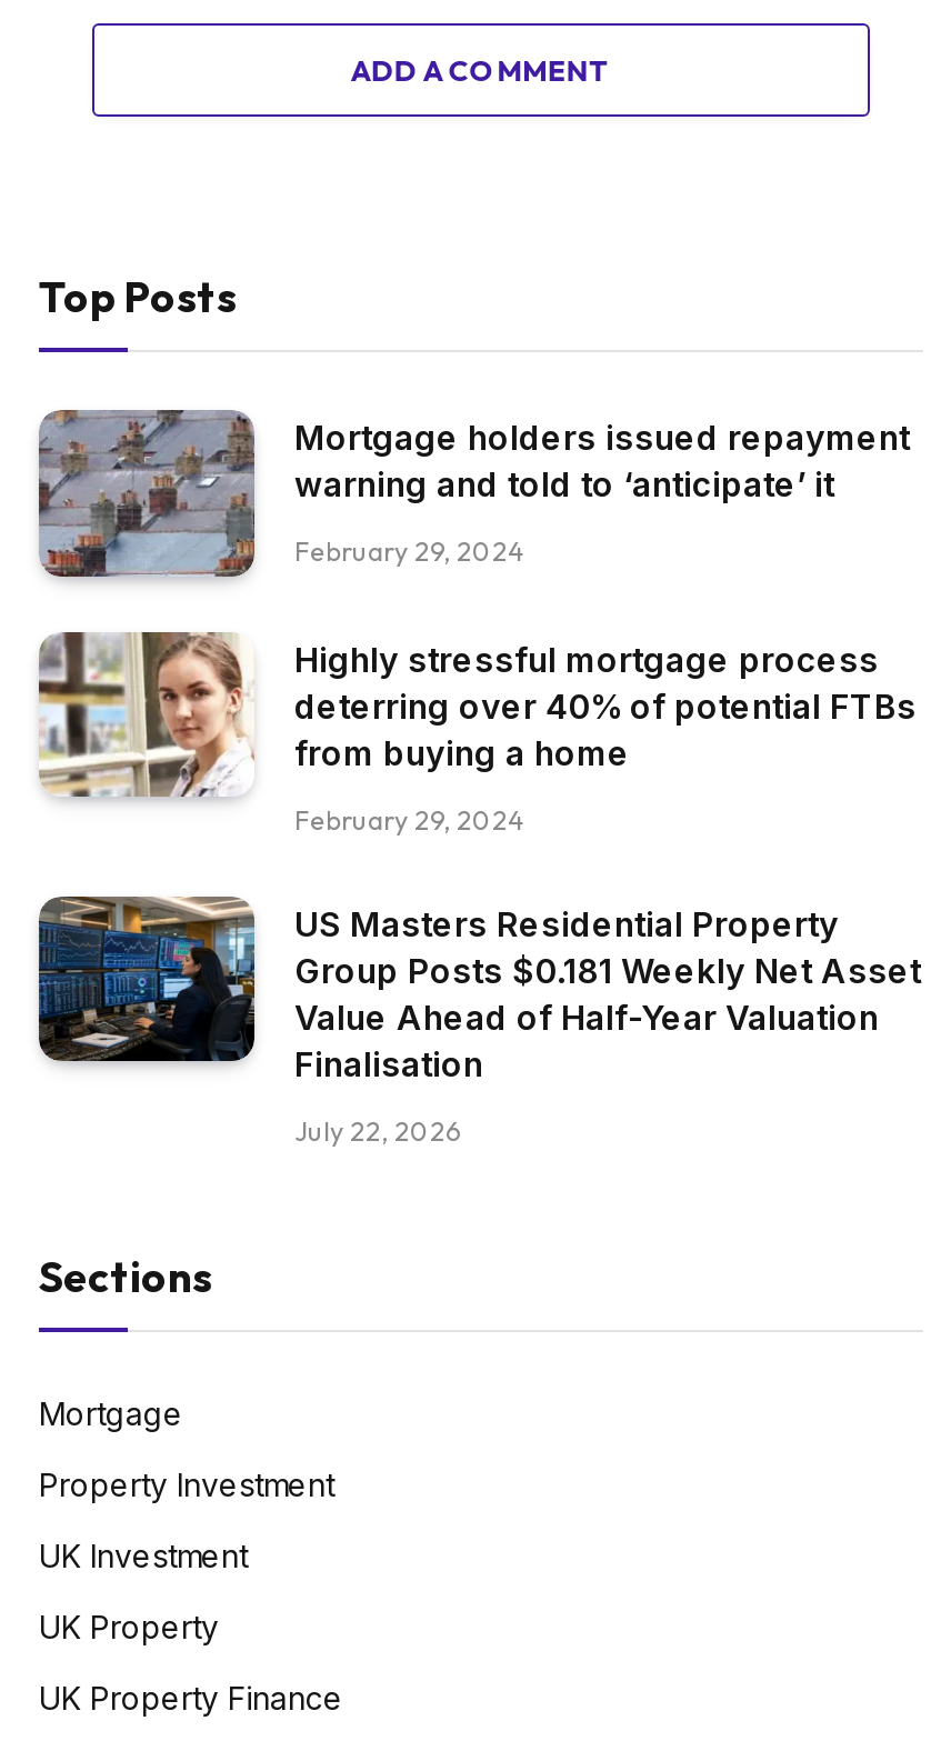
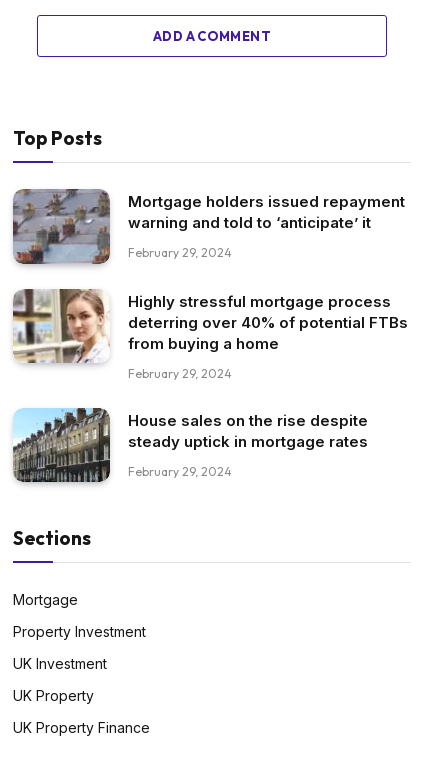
- [image]
- US Masters Residential Property
- Group Posts $0.181 Weekly Net Asset
- Value Ahead of Half-Year Valuation
- Finalisation
+ [image]
+ House sales on the rise despite
+ steady uptick in mortgage rates

- July 22, 2026
+ February 29, 2024
